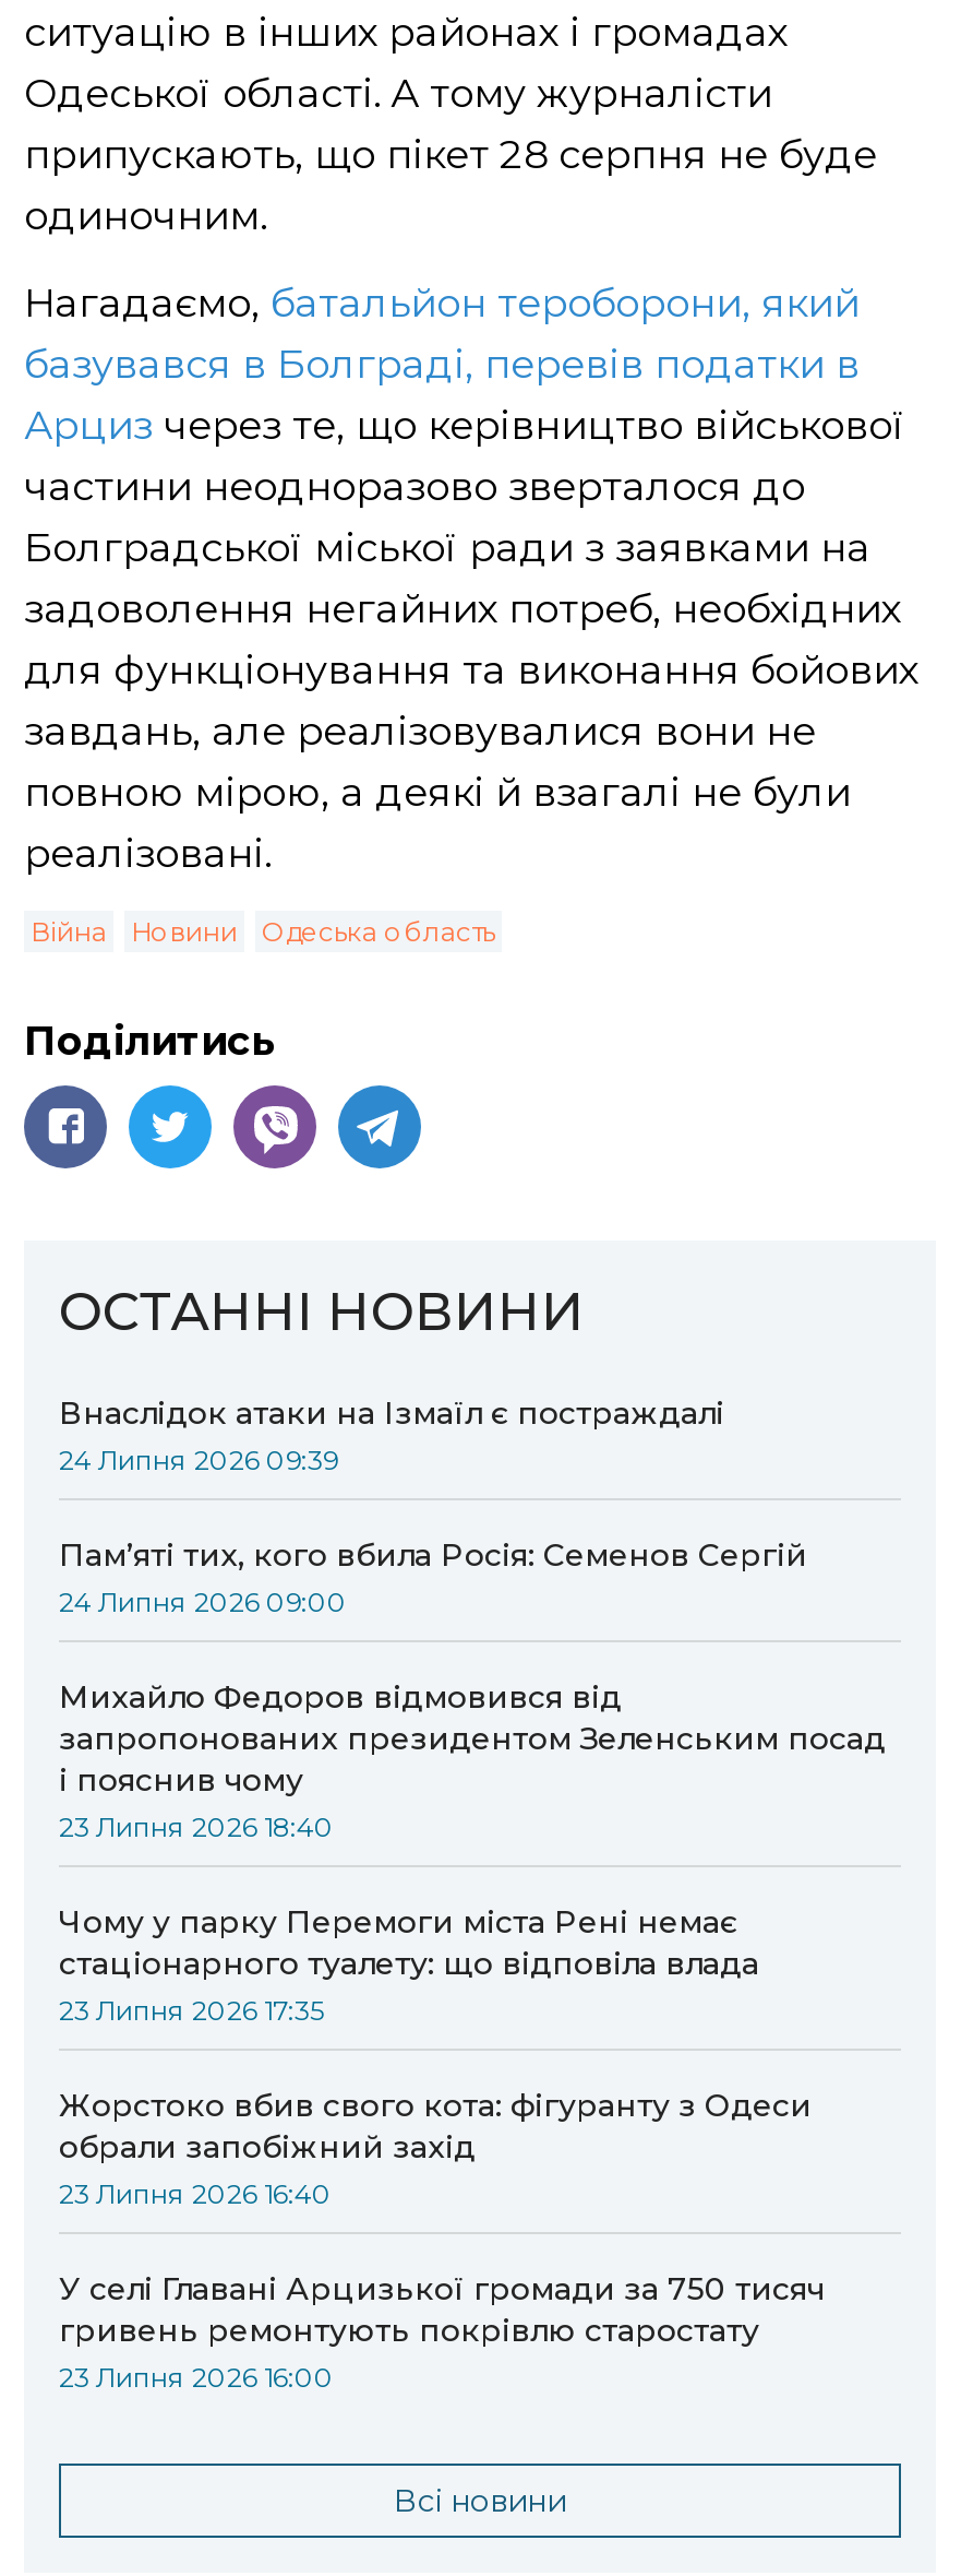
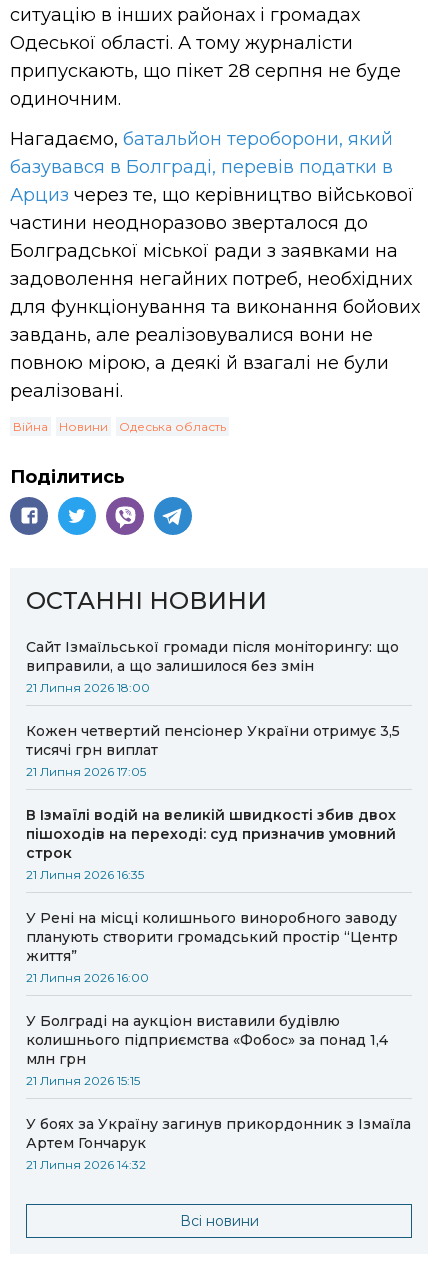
- Внаслідок атаки на Ізмаїл є постраждалі
- 24 Липня 2026 09:39
+ Сайт Ізмаїльської громади після моніторингу: що
+ виправили, а що залишилося без змін
+ 21 Липня 2026 18:00

- Памʼяті тих, кого вбила Росія: Семенов Сергій
- 24 Липня 2026 09:00
+ Кожен четвертий пенсіонер України отримує 3,5
+ тисячі грн виплат
+ 21 Липня 2026 17:05

- Михайло Федоров відмовився від
- запропонованих президентом Зеленським посад
- і пояснив чому
- 23 Липня 2026 18:40
+ В Ізмаїлі водій на великій швидкості збив двох
+ пішоходів на переході: суд призначив умовний
+ строк
+ 21 Липня 2026 16:35

- Чому у парку Перемоги міста Рені немає
- стаціонарного туалету: що відповіла влада
- 23 Липня 2026 17:35
+ У Рені на місці колишнього виноробного заводу
+ планують створити громадський простір “Центр
+ життя”
+ 21 Липня 2026 16:00

- Жорстоко вбив свого кота: фігуранту з Одеси
- обрали запобіжний захід
- 23 Липня 2026 16:40
+ У Болграді на аукціон виставили будівлю
+ колишнього підприємства «Фобос» за понад 1,4
+ млн грн
+ 21 Липня 2026 15:15

- У селі Главані Арцизької громади за 750 тисяч
- гривень ремонтують покрівлю старостату
- 23 Липня 2026 16:00
+ У боях за Україну загинув прикордонник з Ізмаїла
+ Артем Гончарук
+ 21 Липня 2026 14:32
